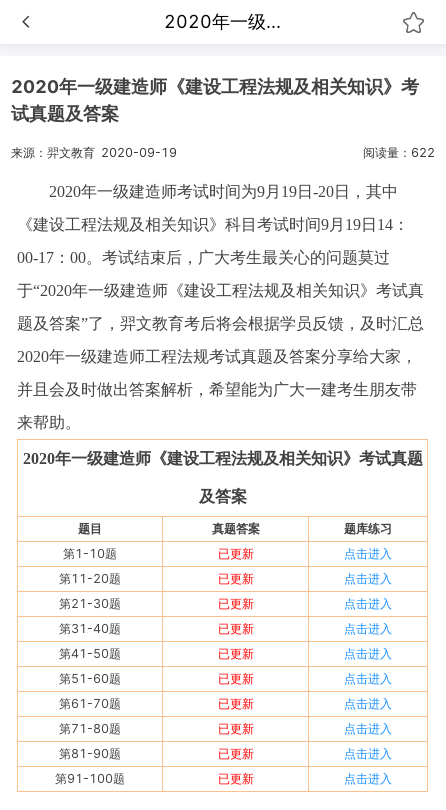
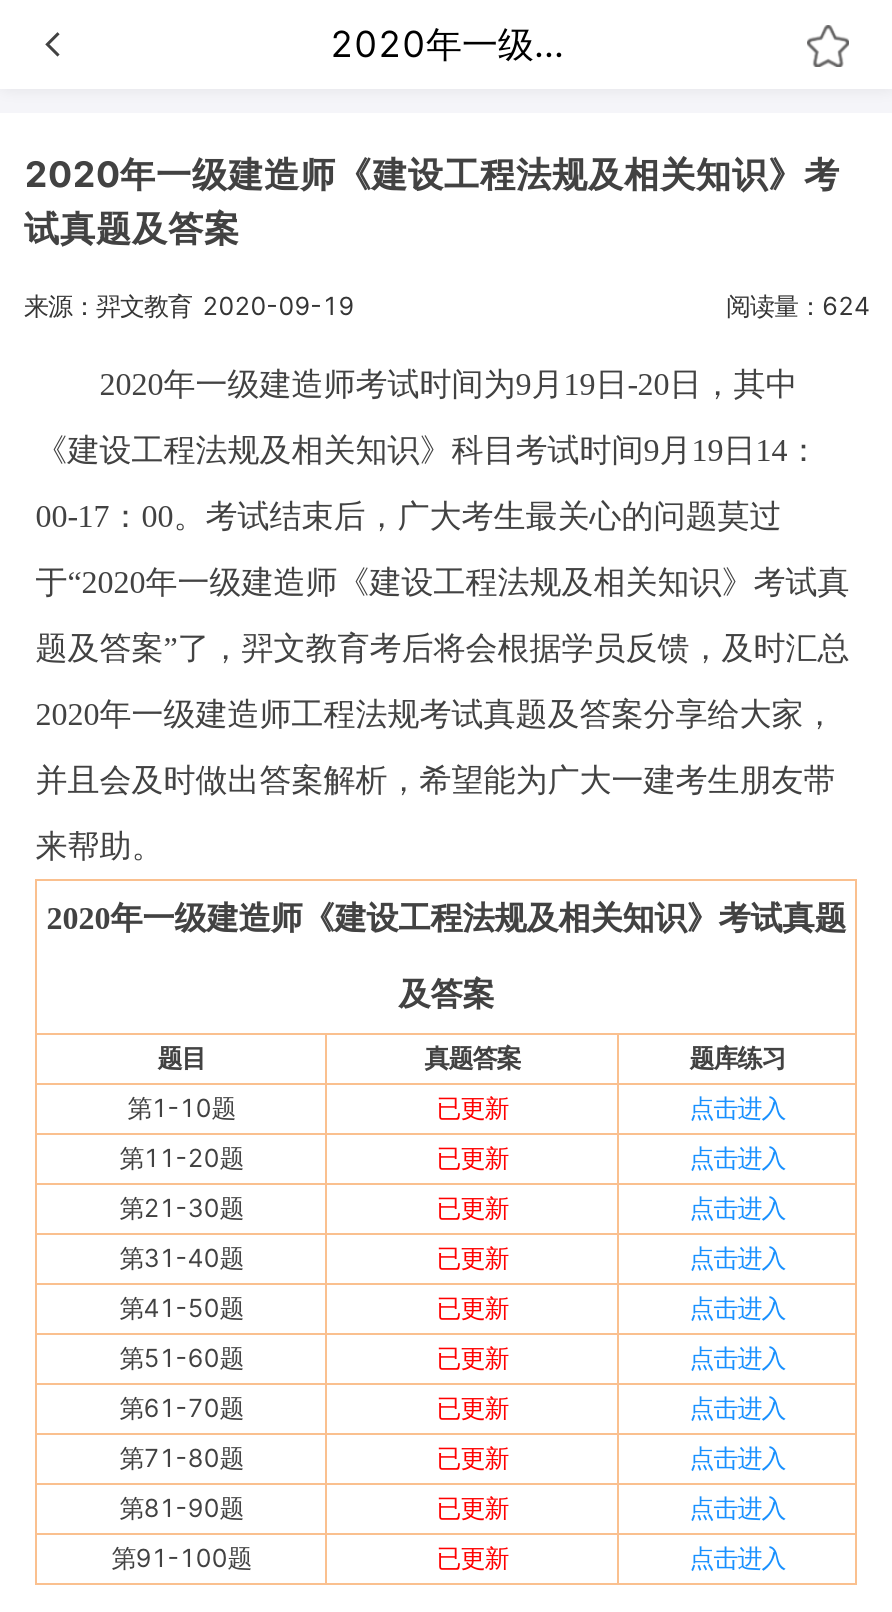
- 阅读量：622
+ 阅读量：624
